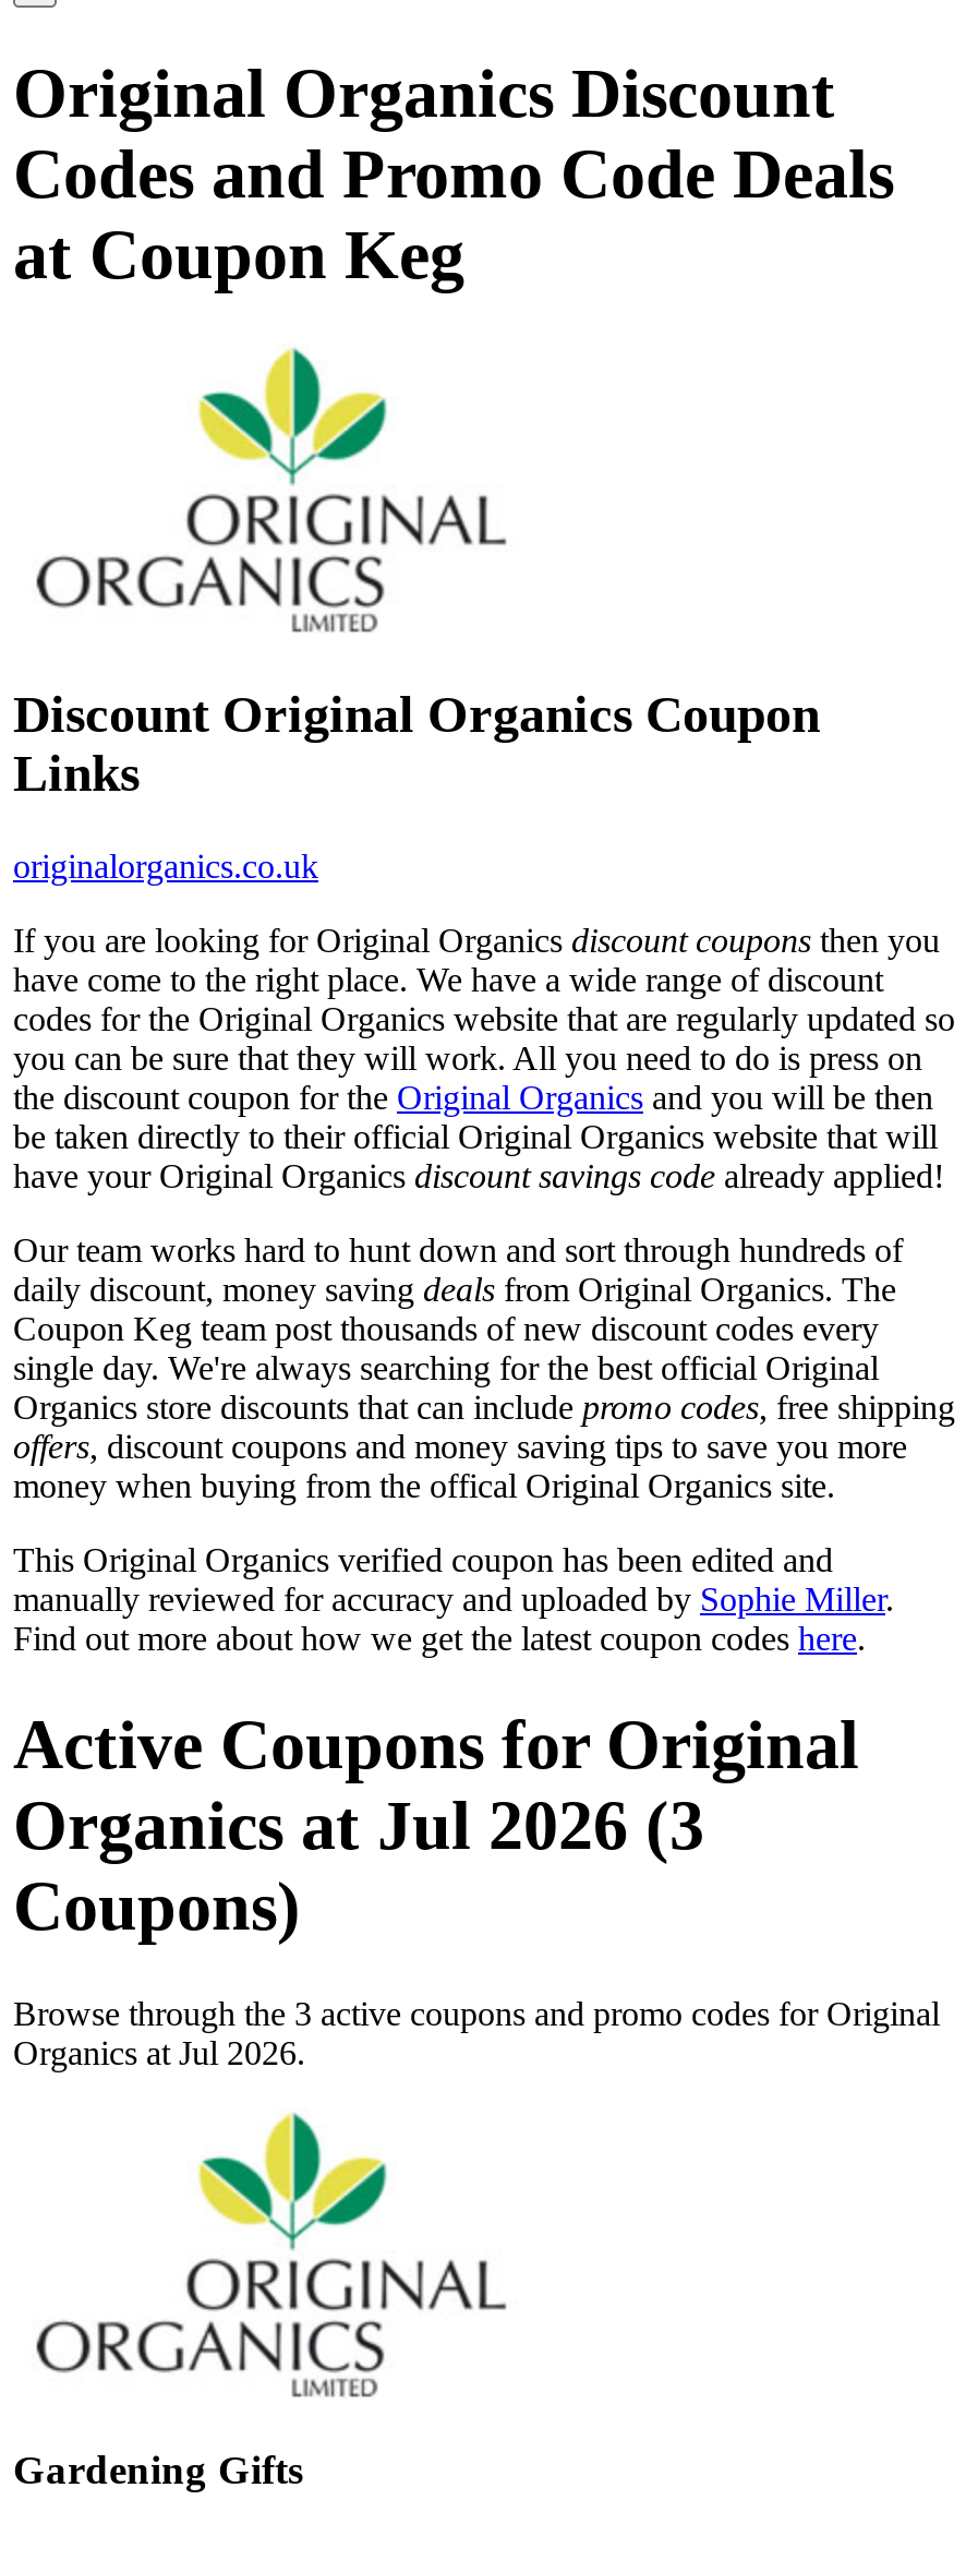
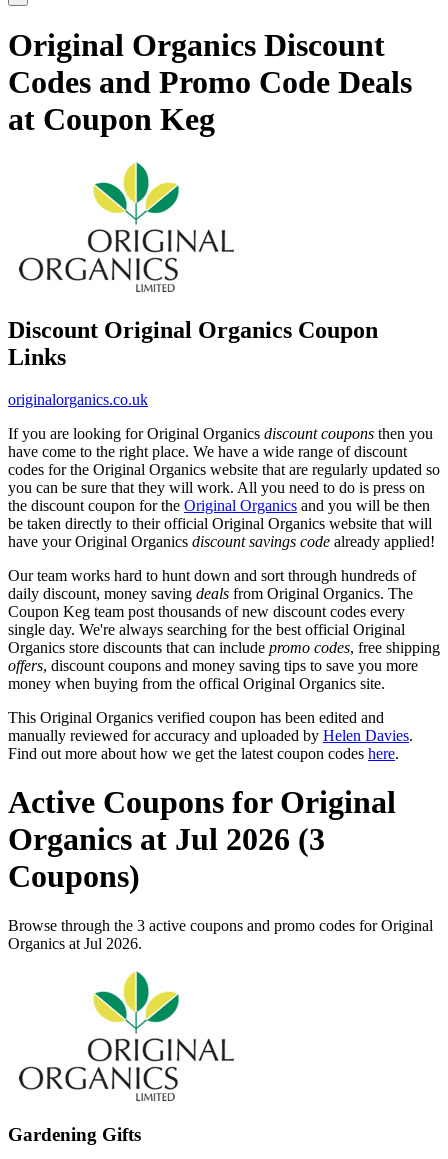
- manually reviewed for accuracy and uploaded by Sophie Miller.
+ manually reviewed for accuracy and uploaded by Helen Davies.
